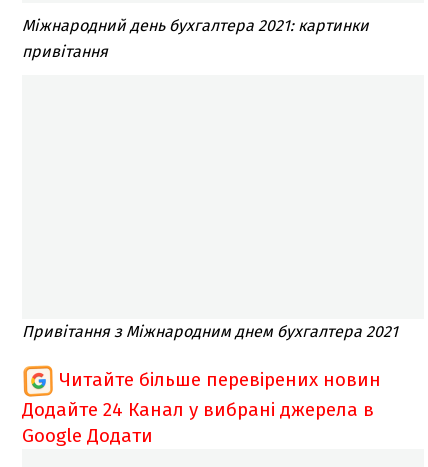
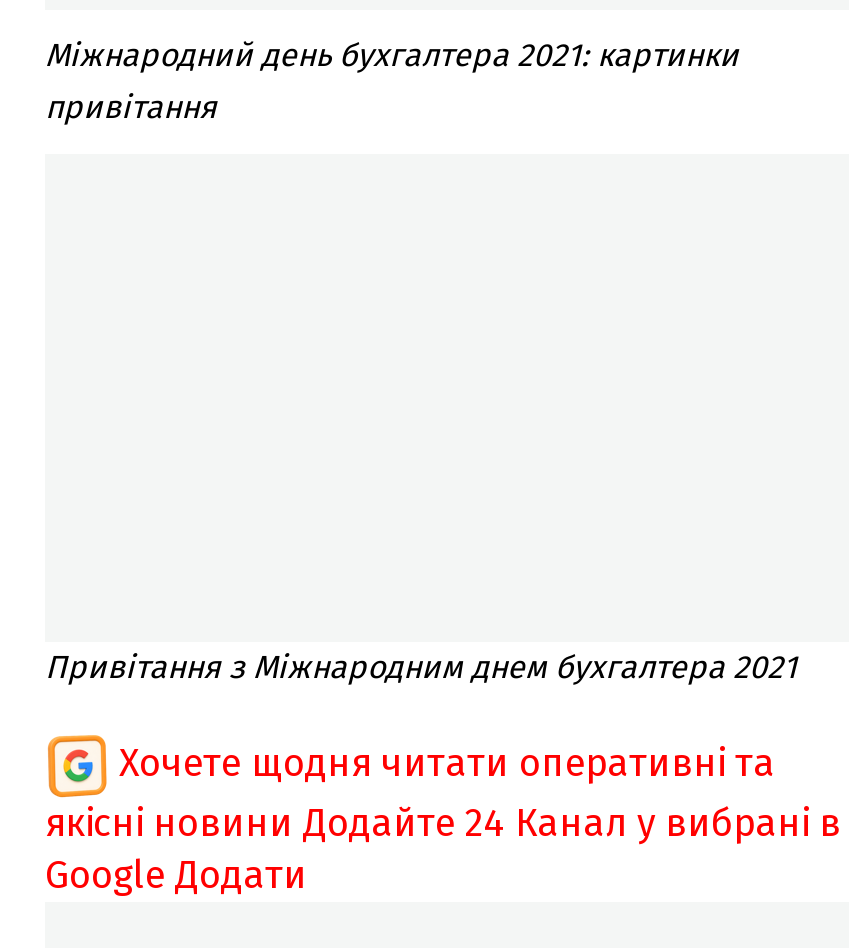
- Читайте більше перевірених новин
- Додайте 24 Канал у вибрані джерела в
+ Хочете щодня читати оперативні та
+ якісні новини Додайте 24 Канал у вибрані в
